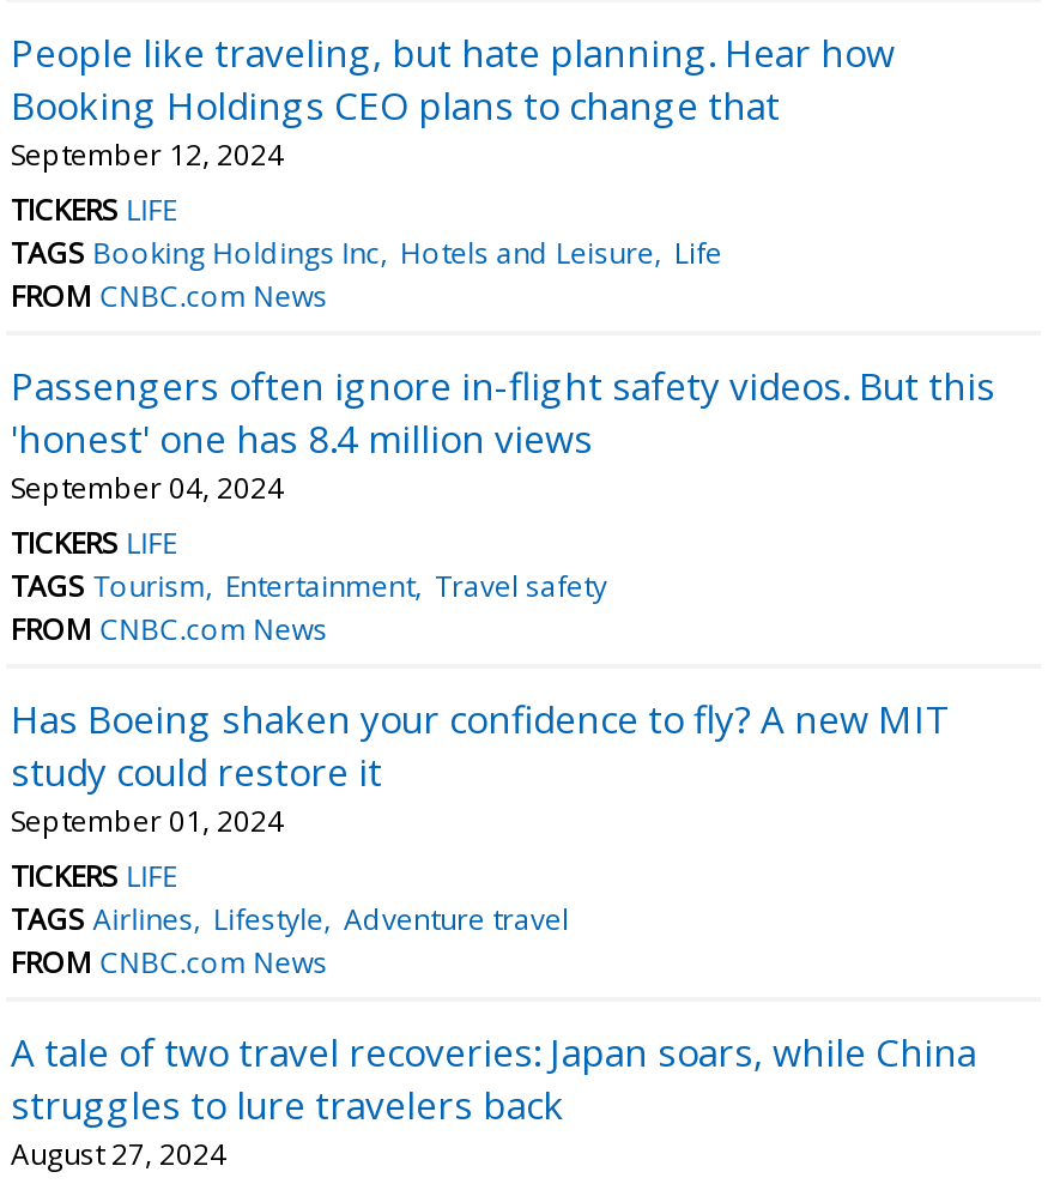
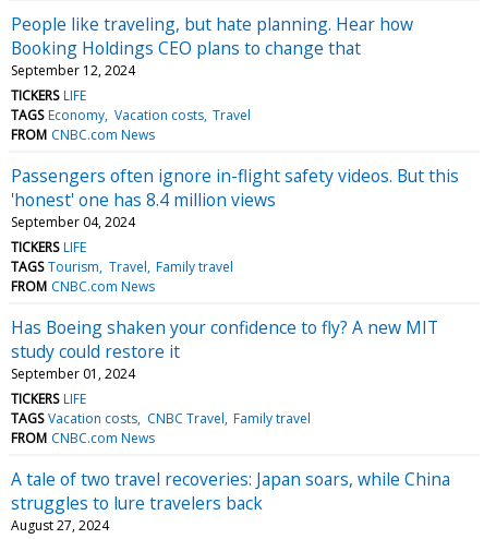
- TAGS Booking Holdings Inc Hotels and Leisure Life
+ TAGS Economy Vacation costs Travel

- TAGS Tourism Entertainment Travel safety
+ TAGS Tourism Travel Family travel

- TAGS Airlines Lifestyle Adventure travel
+ TAGS Vacation costs CNBC Travel Family travel
